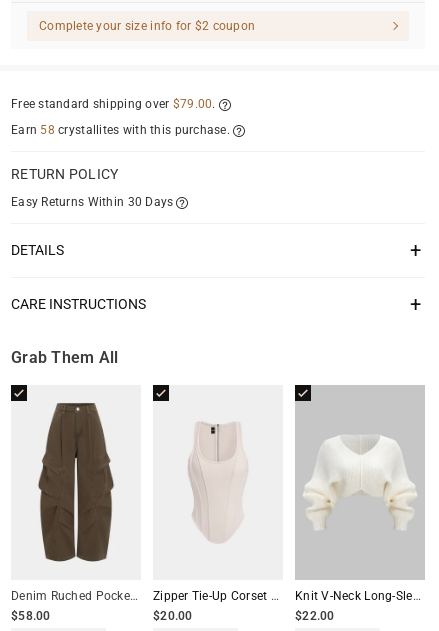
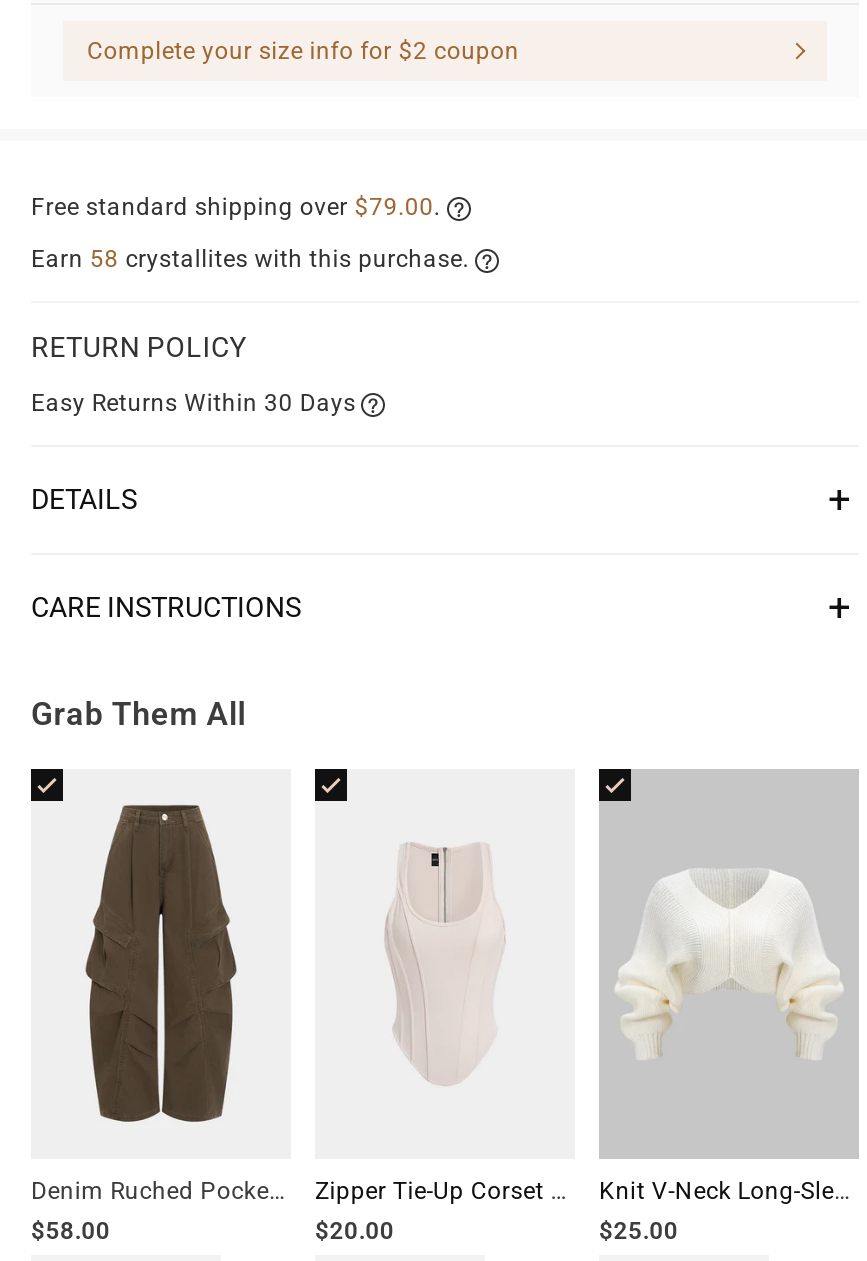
- $22.00
+ $25.00
